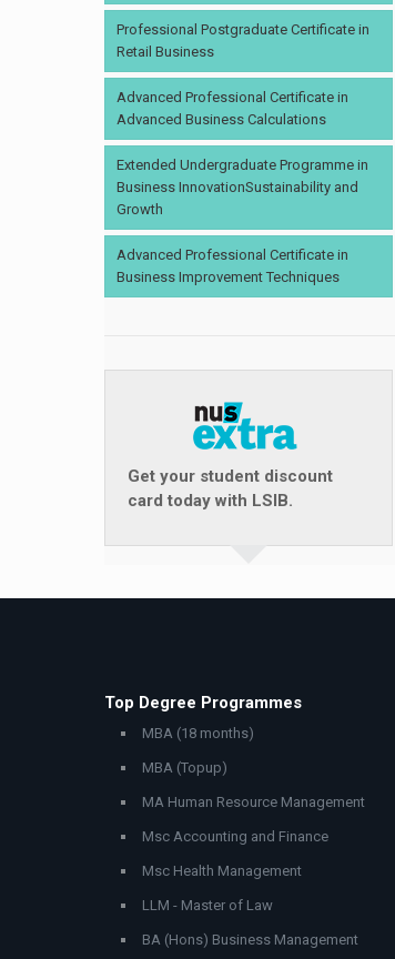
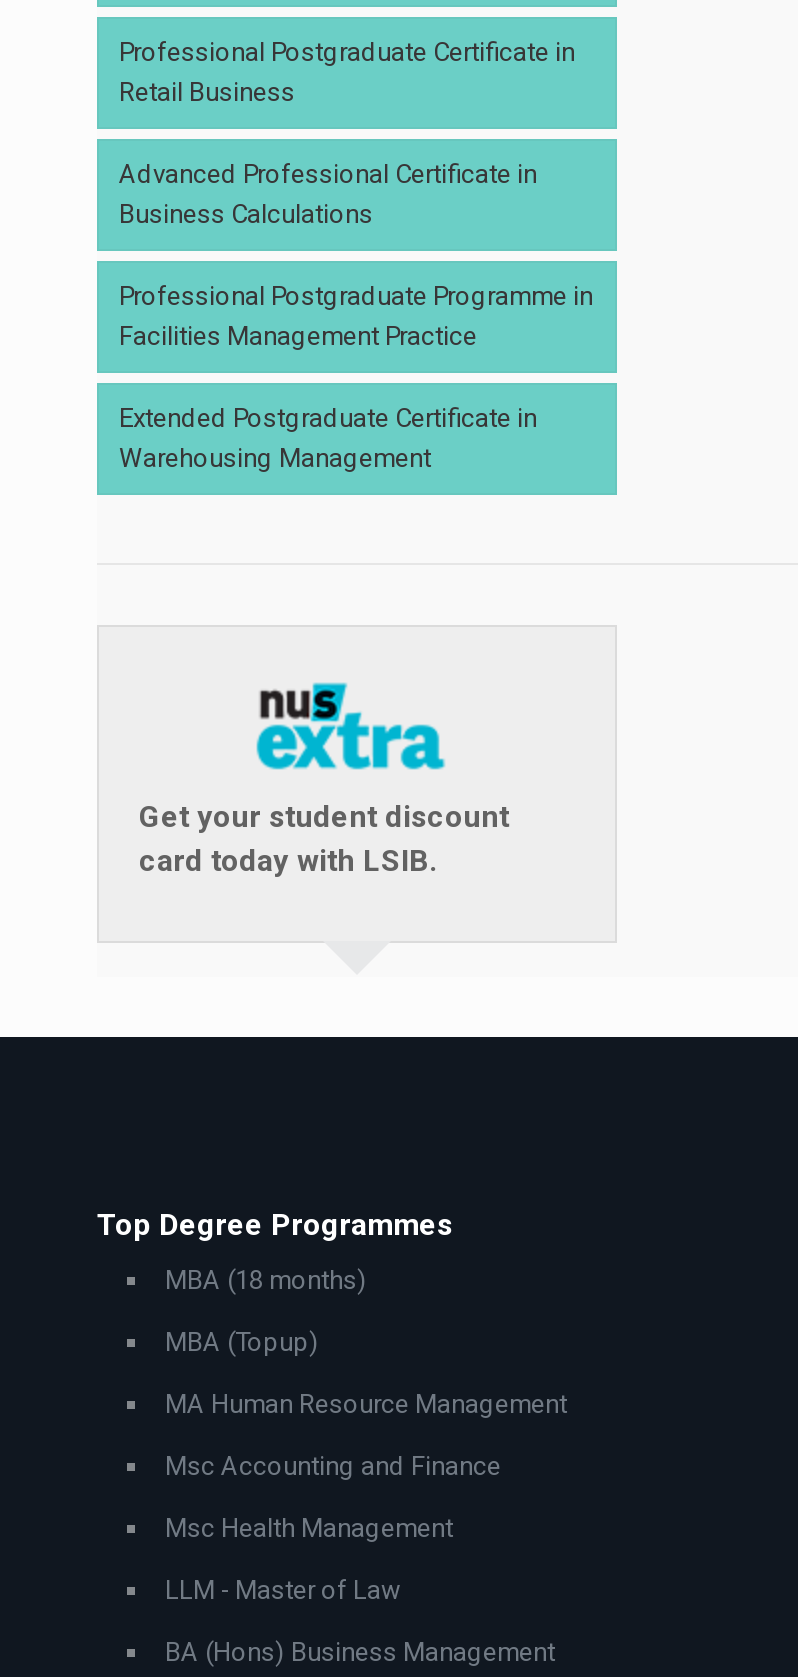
- Advanced Business Calculations
+ Business Calculations

- Extended Undergraduate Programme in
- Business InnovationSustainability and
- Growth
+ Professional Postgraduate Programme in
+ Facilities Management Practice

- Advanced Professional Certificate in
- Business Improvement Techniques
+ Extended Postgraduate Certificate in
+ Warehousing Management
